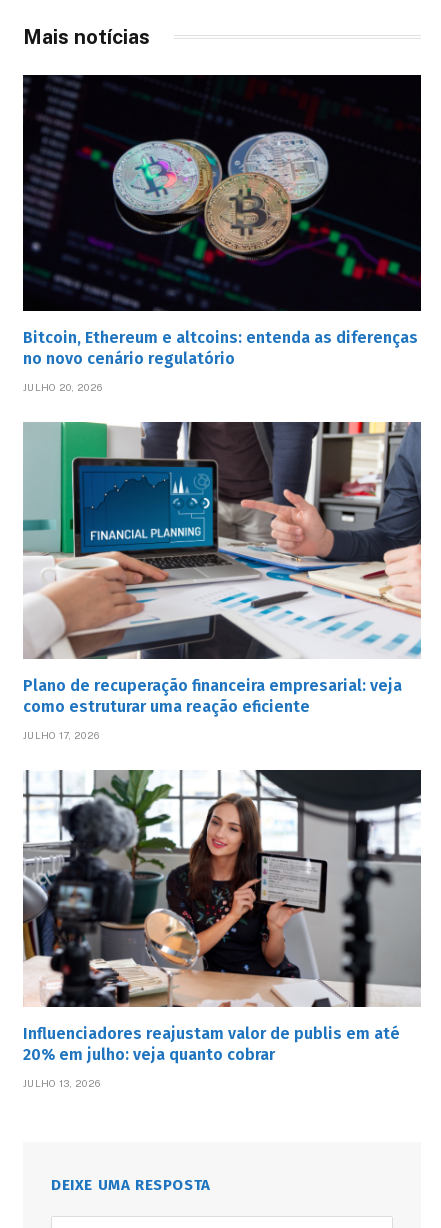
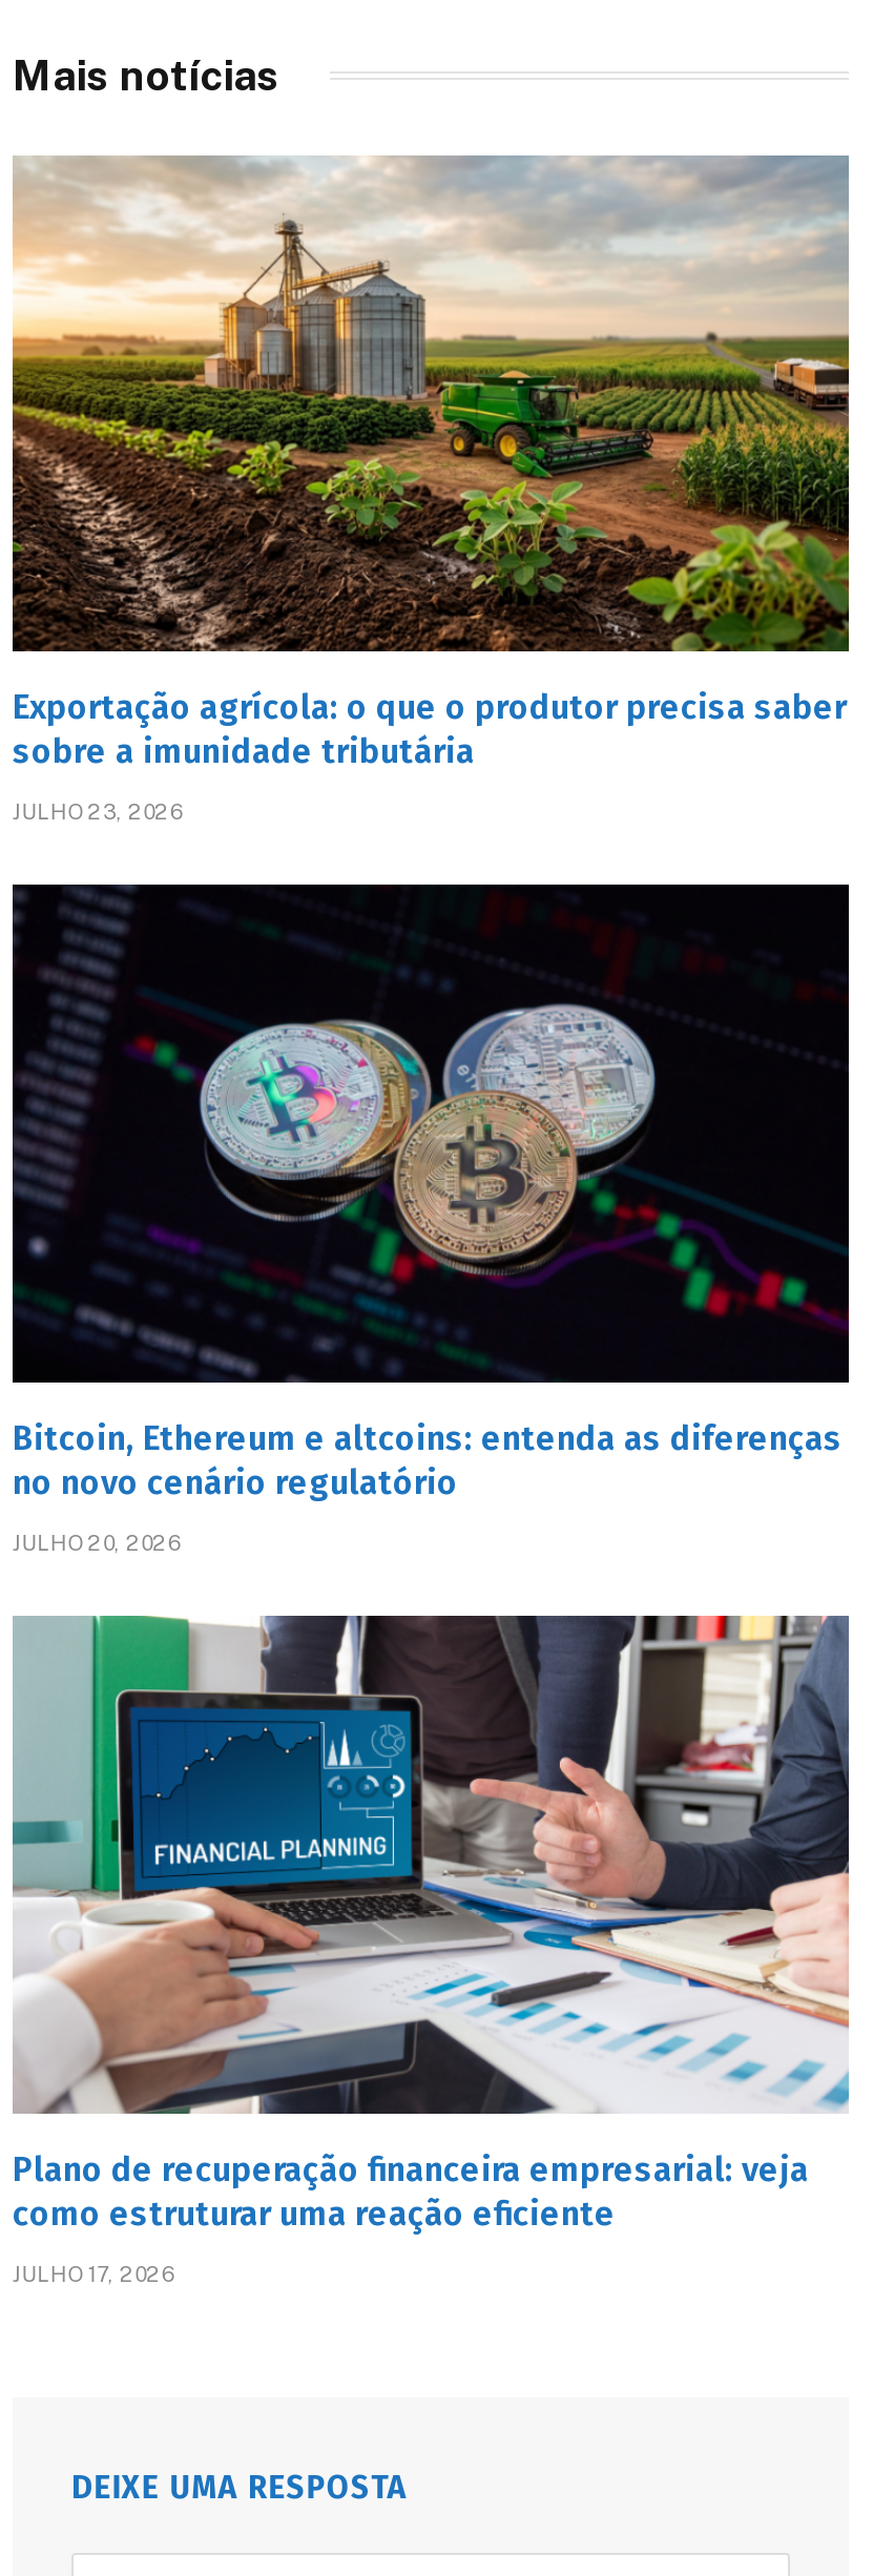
+ [image]
+ Exportação agrícola: o que o produtor precisa saber
+ sobre a imunidade tributária
+ JULHO 23, 2026

moved down: [image] | Bitcoin, Ethereum e altcoins: entenda as diferenças | no novo cenário regulatório | JULHO 20, 2026 | Plano de recuperação financeira empresarial: veja | como estruturar uma reação eficiente | JULHO 17, 2026

- [image]
- Influenciadores reajustam valor de publis em até
- 20% em julho: veja quanto cobrar
- JULHO 13, 2026
